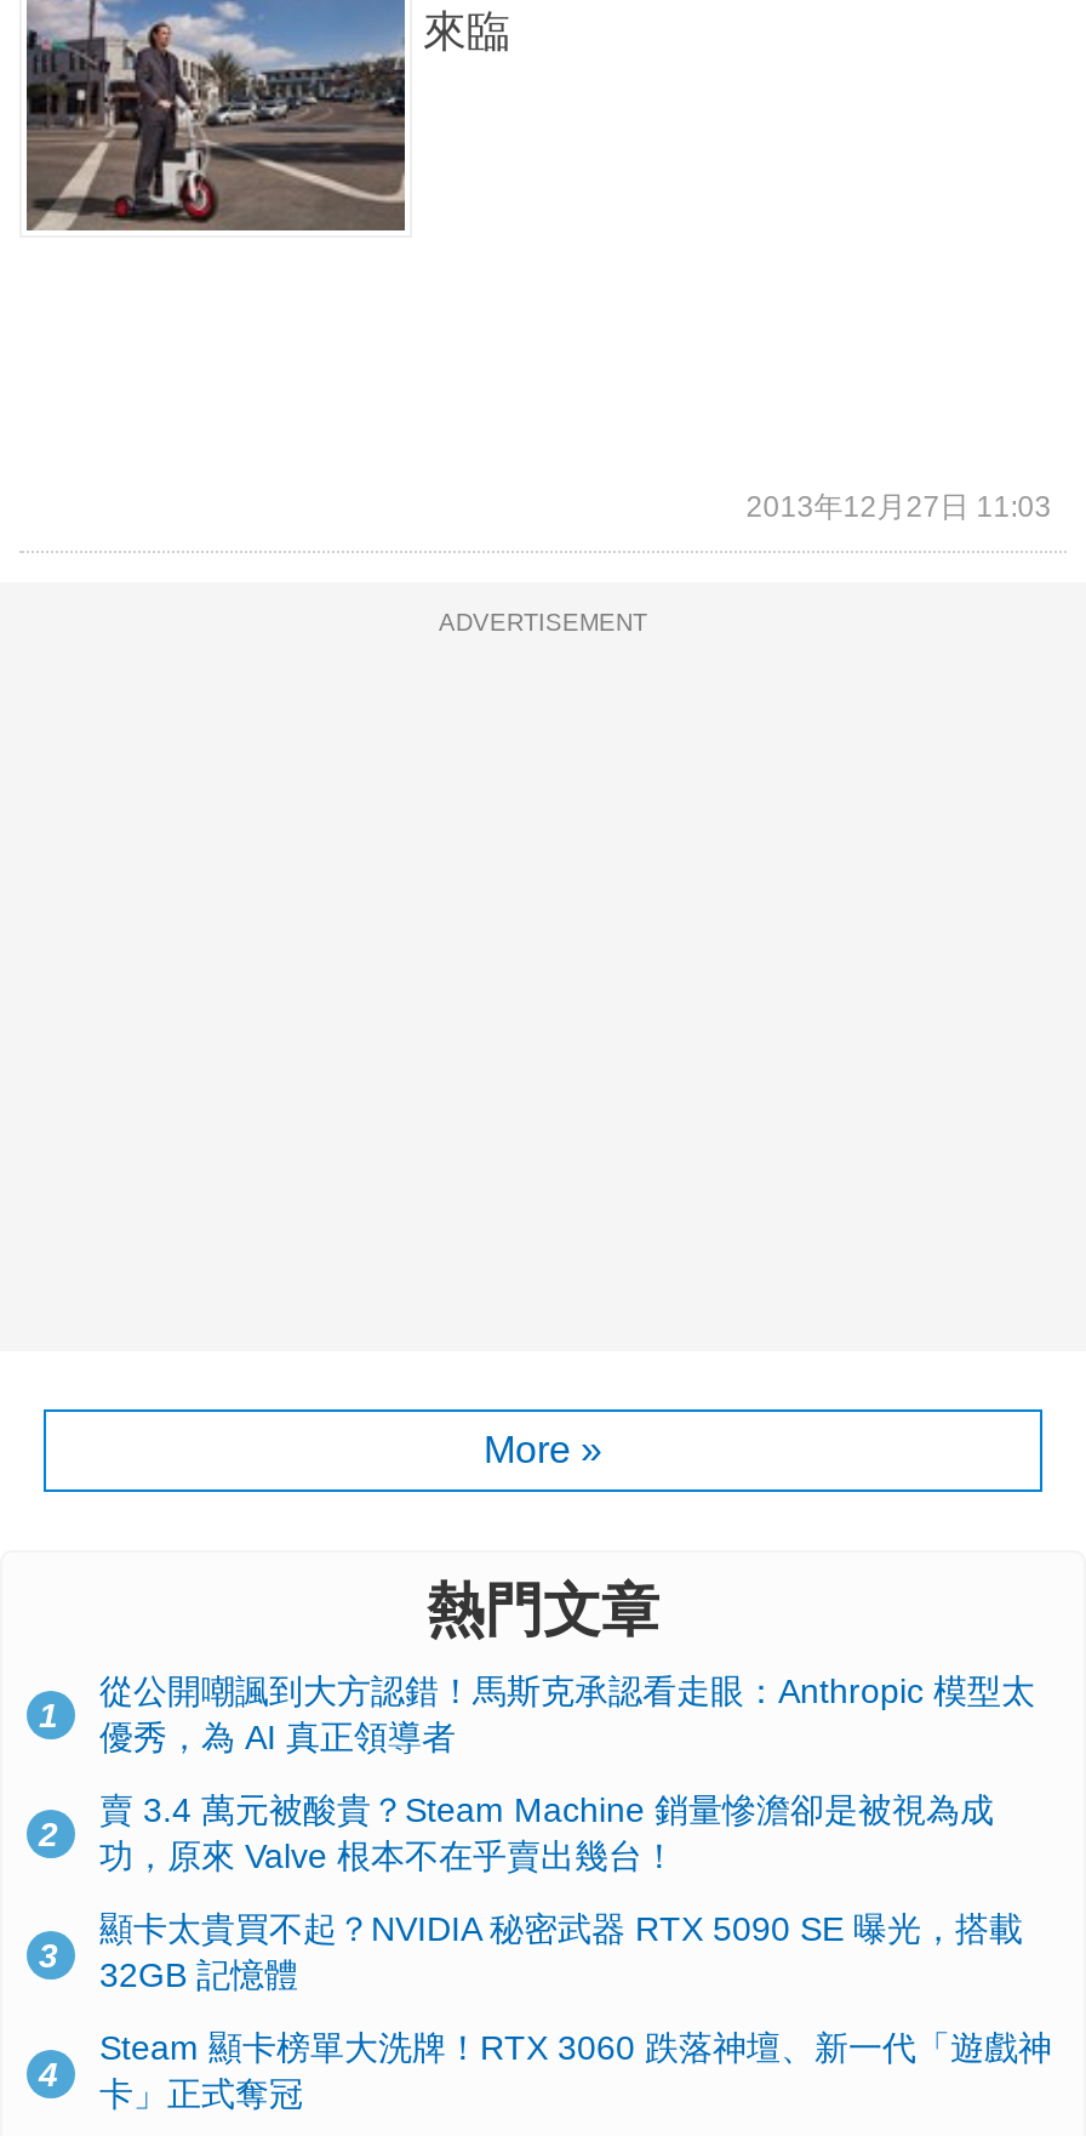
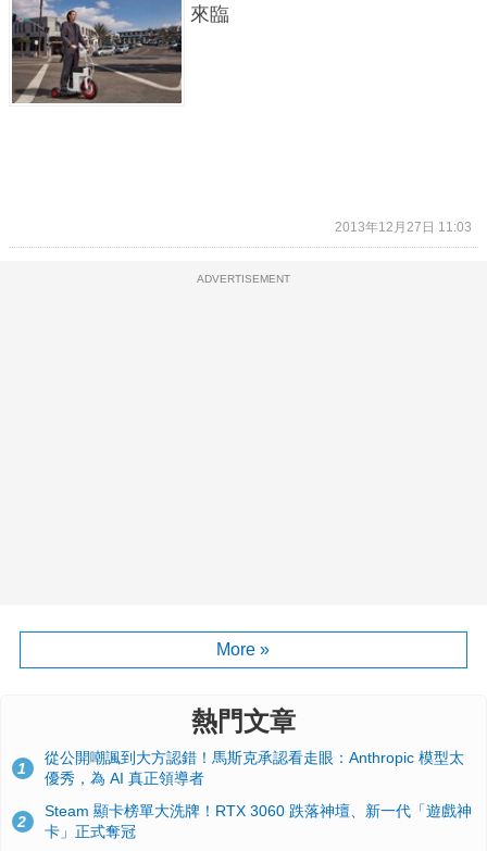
- 賣 3.4 萬元被酸貴？Steam Machine 銷量慘澹卻是被視為成
- 功，原來 Valve 根本不在乎賣出幾台！
- 3

- 顯卡太貴買不起？NVIDIA 秘密武器 RTX 5090 SE 曝光，搭載
- 32GB 記憶體
- 4
